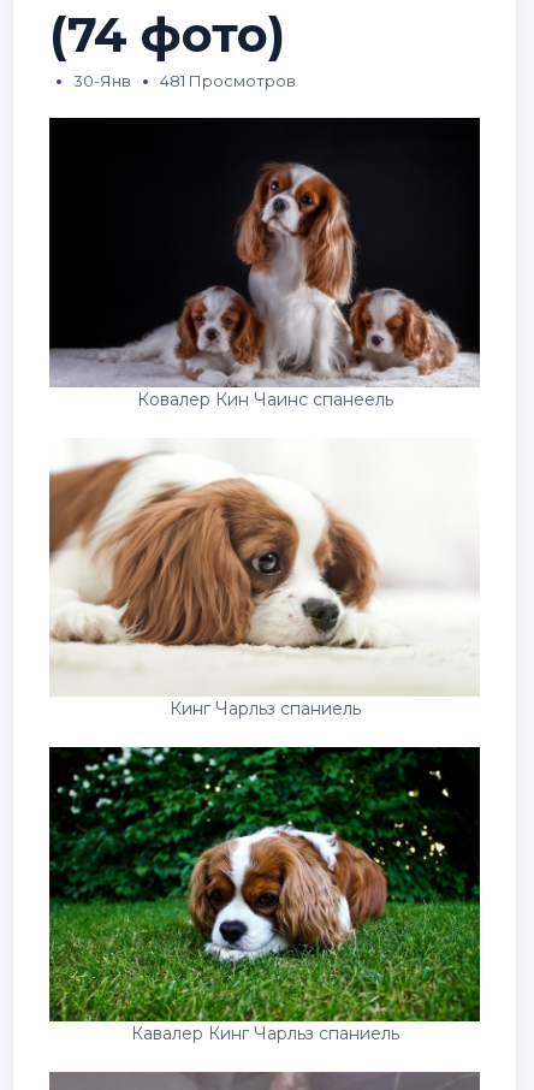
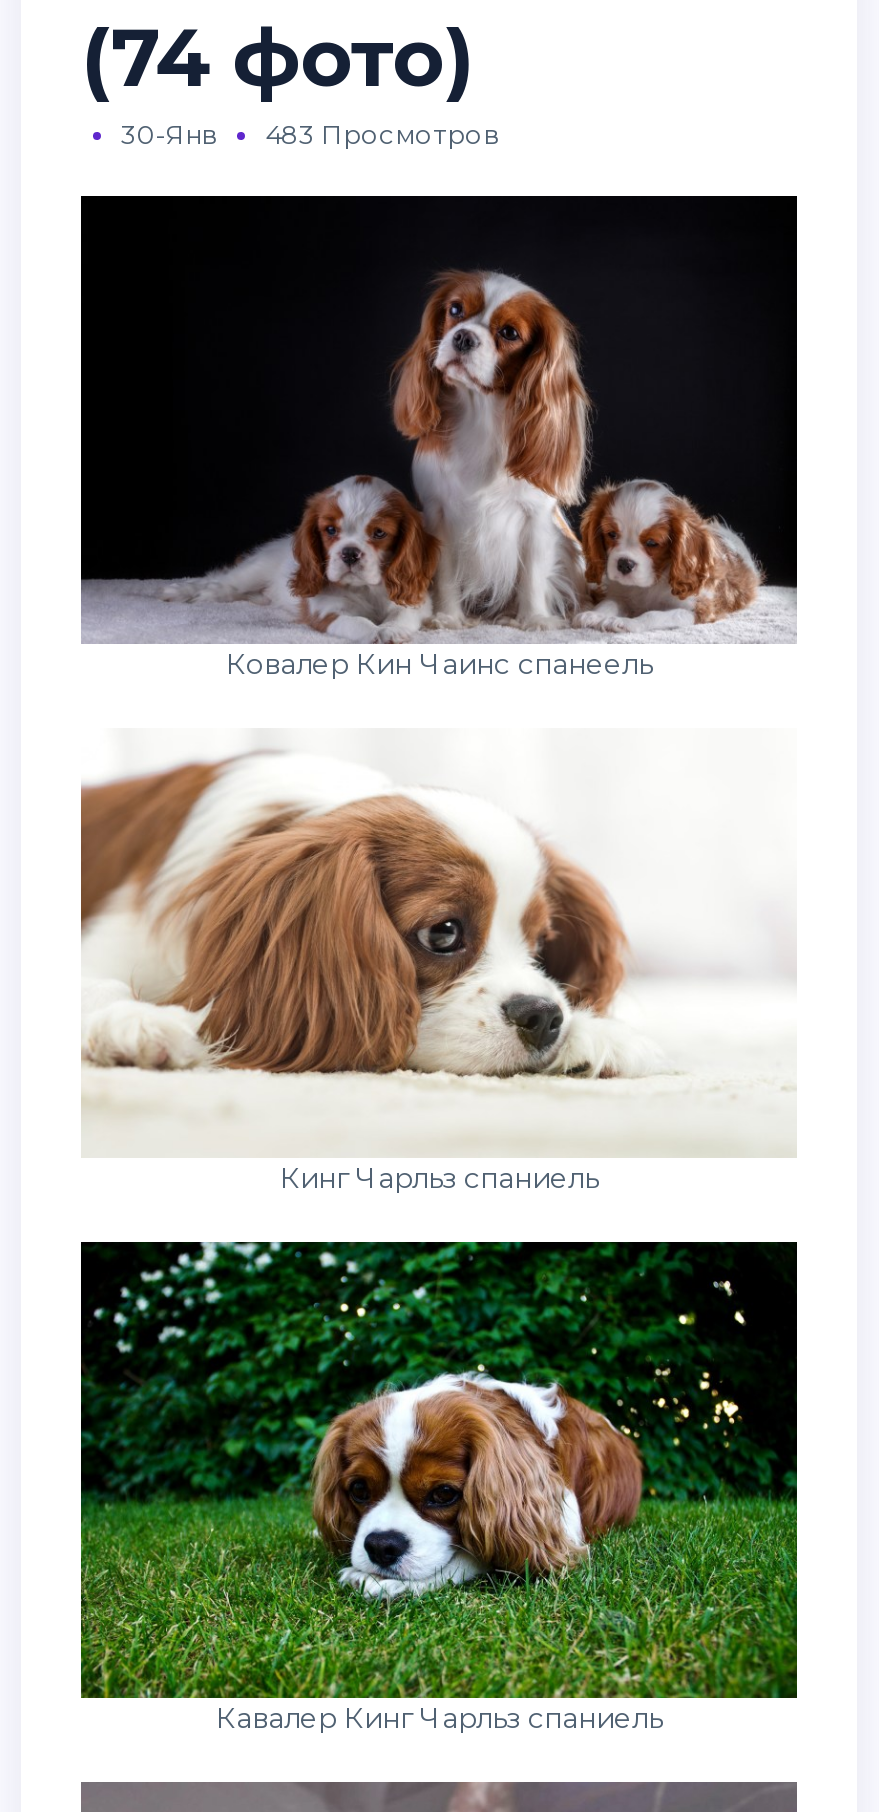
- 30-Янв 481 Просмотров
+ 30-Янв 483 Просмотров
